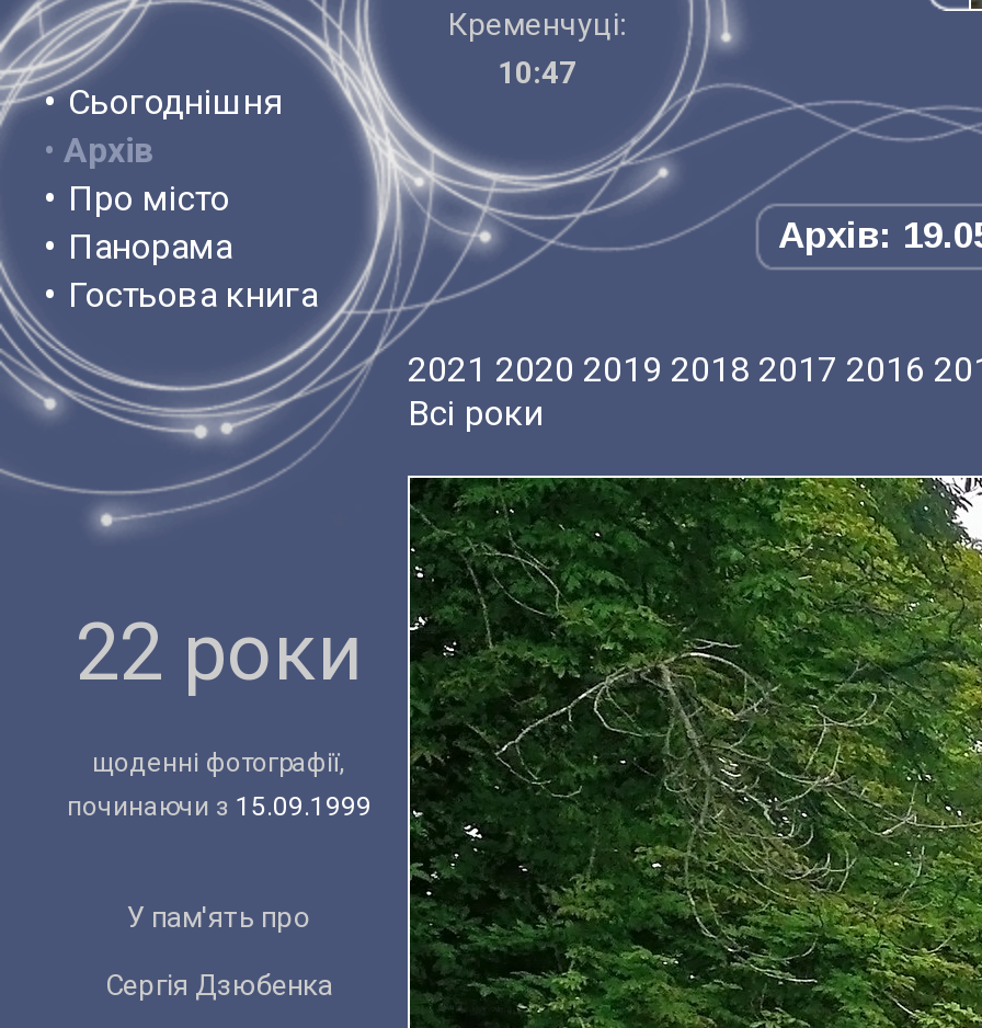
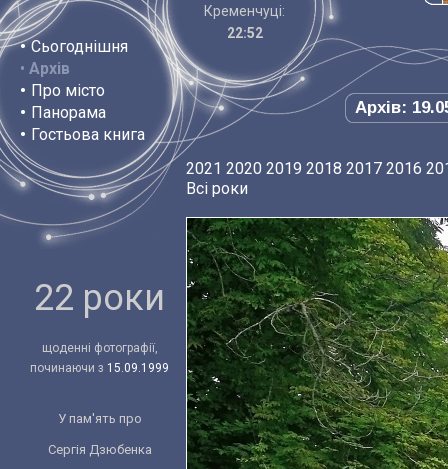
- 10:47
+ 22:52
